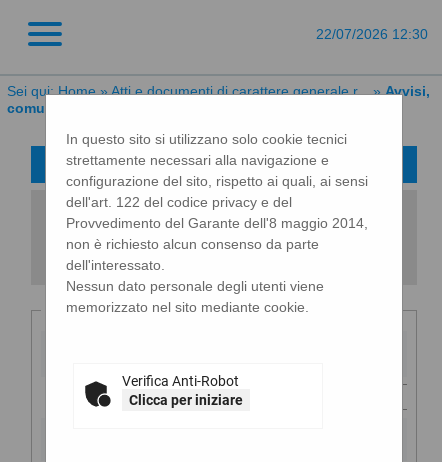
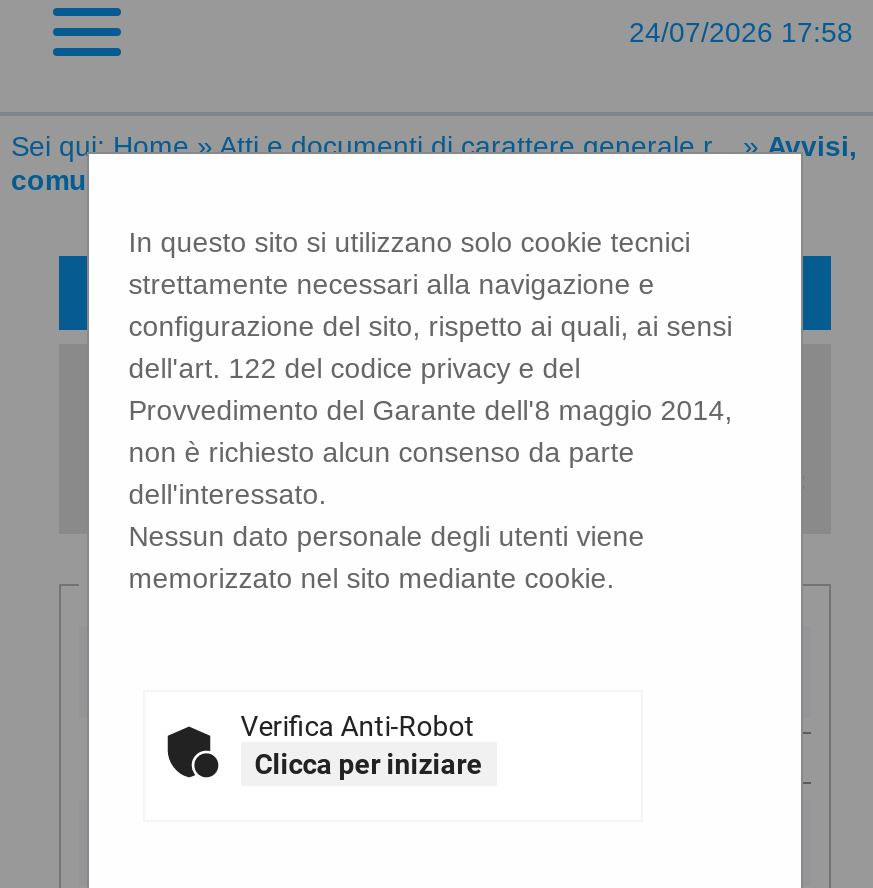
- 22/07/2026 12:30
+ 24/07/2026 17:58
